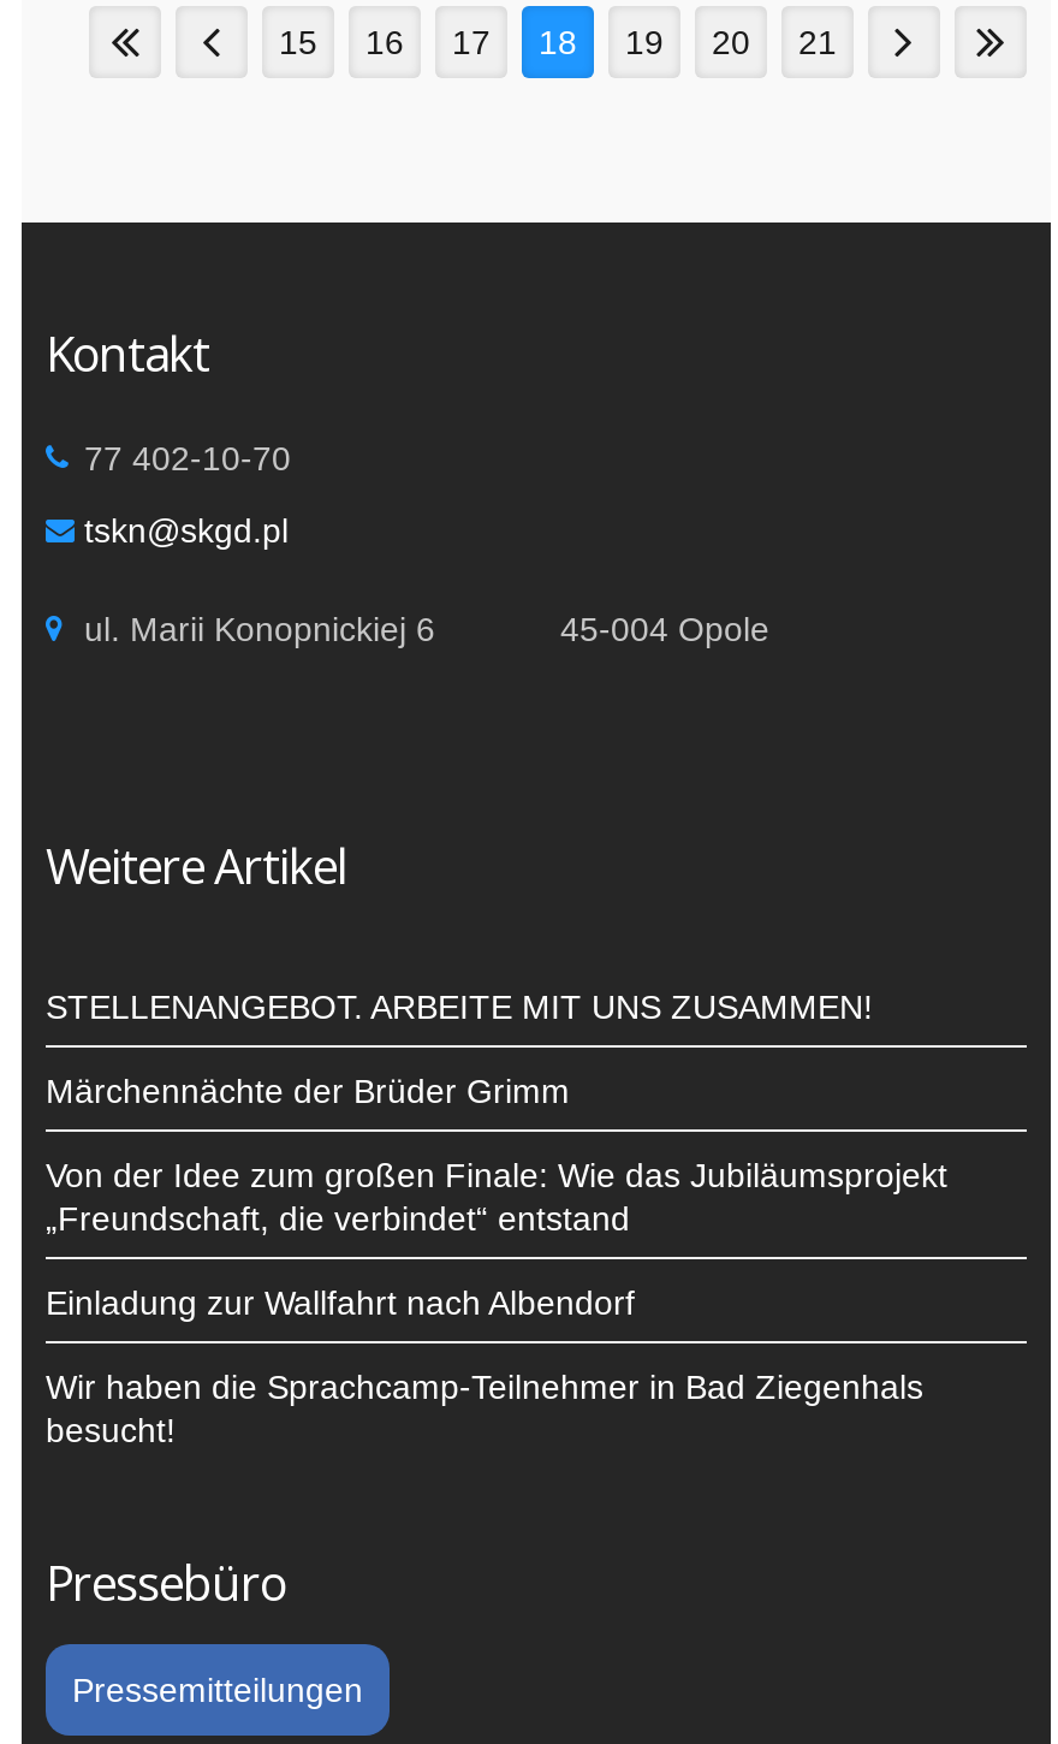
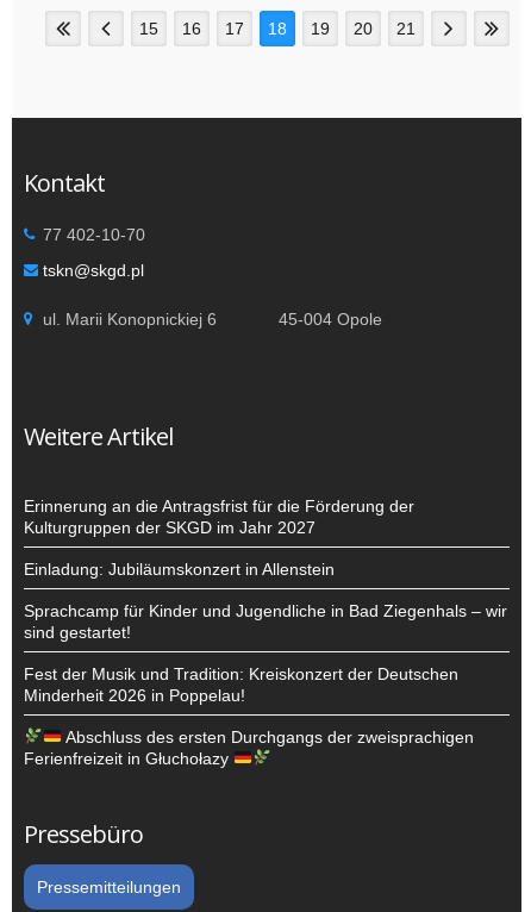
- STELLENANGEBOT. ARBEITE MIT UNS ZUSAMMEN!
+ Erinnerung an die Antragsfrist für die Förderung der
+ Kulturgruppen der SKGD im Jahr 2027

- Märchennächte der Brüder Grimm
+ Einladung: Jubiläumskonzert in Allenstein

- Von der Idee zum großen Finale: Wie das Jubiläumsprojekt
- „Freundschaft, die verbindet“ entstand
+ Sprachcamp für Kinder und Jugendliche in Bad Ziegenhals – wir
+ sind gestartet!

- Einladung zur Wallfahrt nach Albendorf
+ Fest der Musik und Tradition: Kreiskonzert der Deutschen
+ Minderheit 2026 in Poppelau!

- Wir haben die Sprachcamp-Teilnehmer in Bad Ziegenhals
- besucht!
+ Abschluss des ersten Durchgangs der zweisprachigen
+ Ferienfreizeit in Głuchołazy
